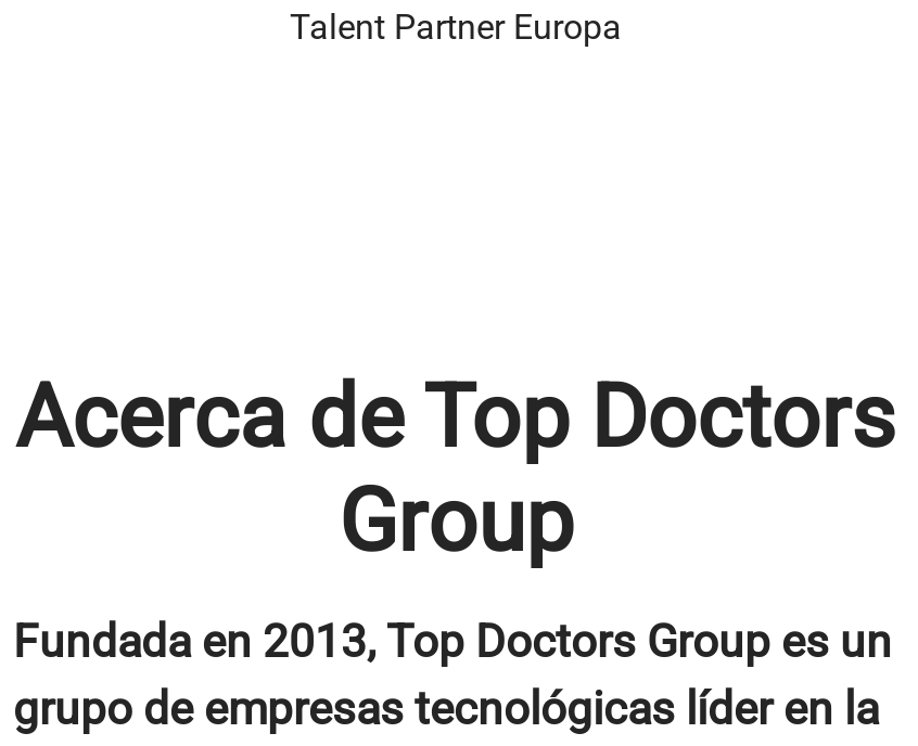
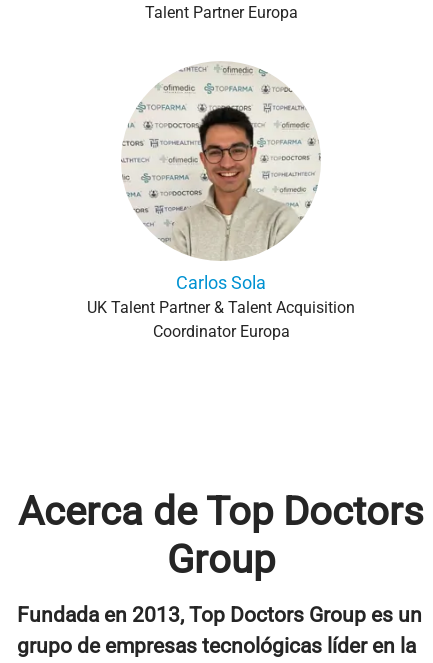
+ [image]
+ Carlos Sola
+ UK Talent Partner & Talent Acquisition
+ Coordinator Europa
